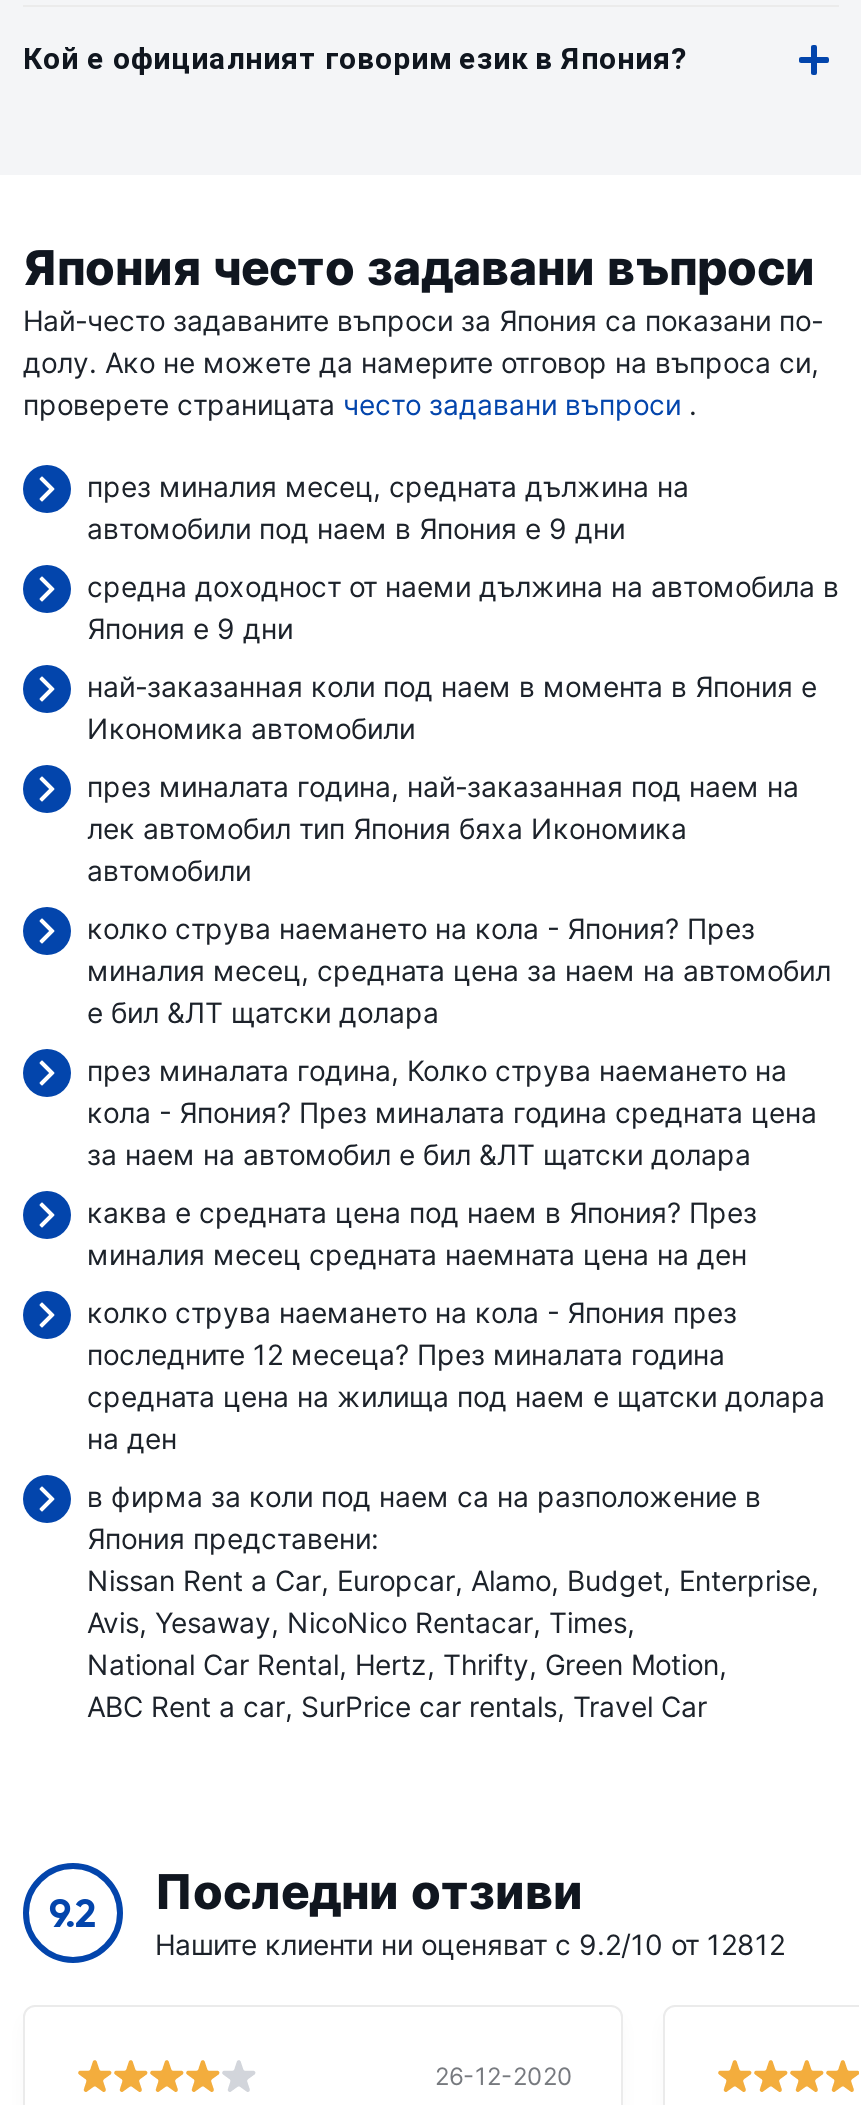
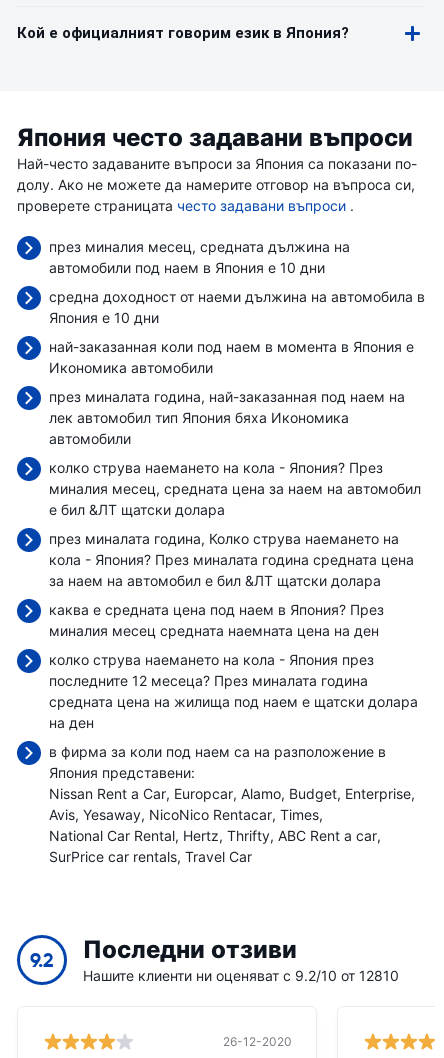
- автомобили под наем в Япония е 9 дни
+ автомобили под наем в Япония е 10 дни

- Япония е 9 дни
+ Япония е 10 дни

- National Car Rental Hertz Thrifty Green Motion
- ABC Rent a car SurPrice car rentals Travel Car
+ National Car Rental Hertz Thrifty ABC Rent a car
+ SurPrice car rentals Travel Car

- Нашите клиенти ни оценяват с 9.2/10 от 12812
+ Нашите клиенти ни оценяват с 9.2/10 от 12810
